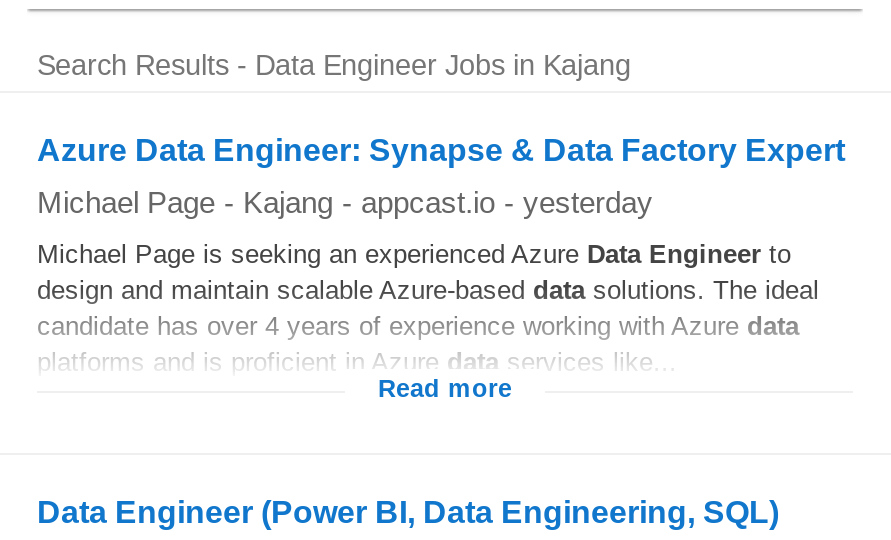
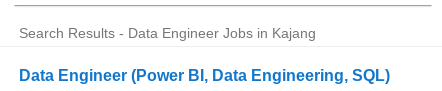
- Azure Data Engineer: Synapse & Data Factory Expert
- Michael Page - Kajang - appcast.io - yesterday
- Michael Page is seeking an experienced Azure Data Engineer to
- design and maintain scalable Azure-based data solutions. The ideal
- candidate has over 4 years of experience working with Azure data
- platforms and is proficient in Azure data services like...
- Read more
